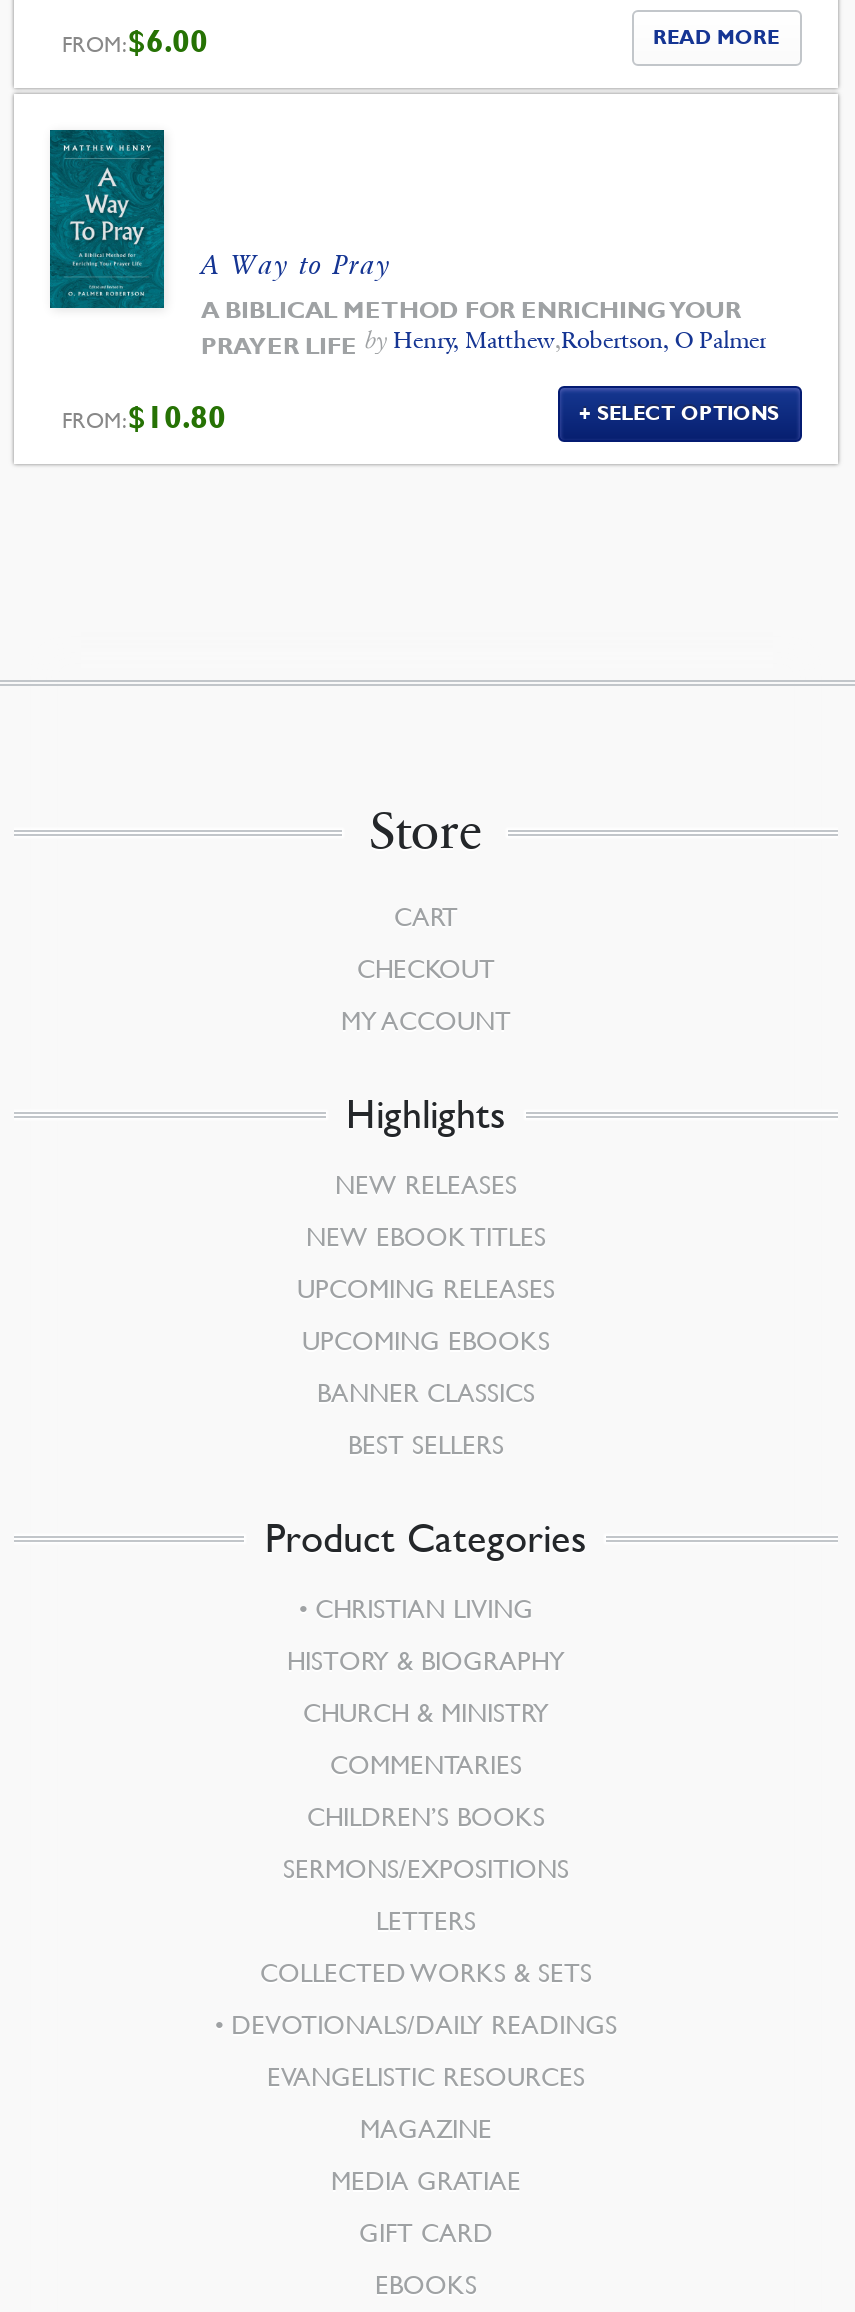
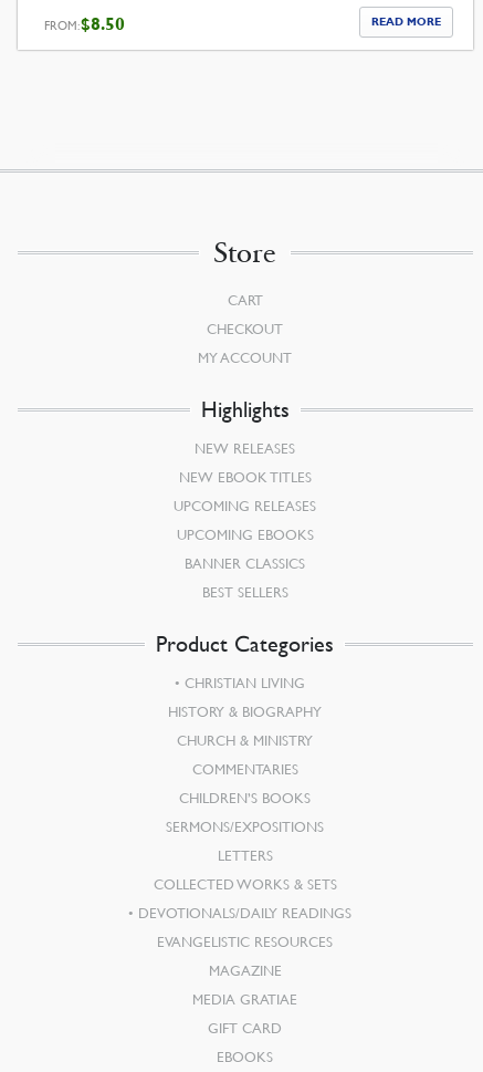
- FROM:$6.00
+ FROM:$8.50

- [image]
- A Way to Pray
- A BIBLICAL METHOD FOR ENRICHING YOUR
- PRAYER LIFE by Henry, Matthew,Robertson, O Palmer
- FROM:$10.80
- SELECT OPTIONS
